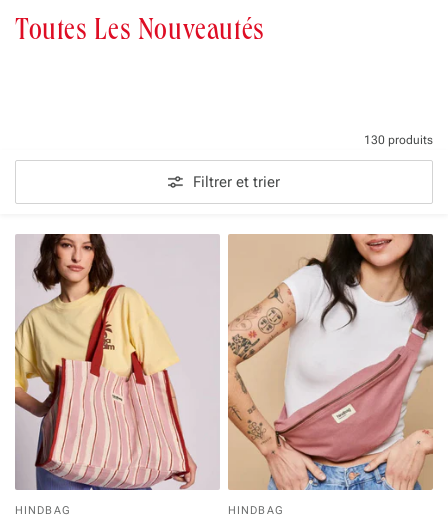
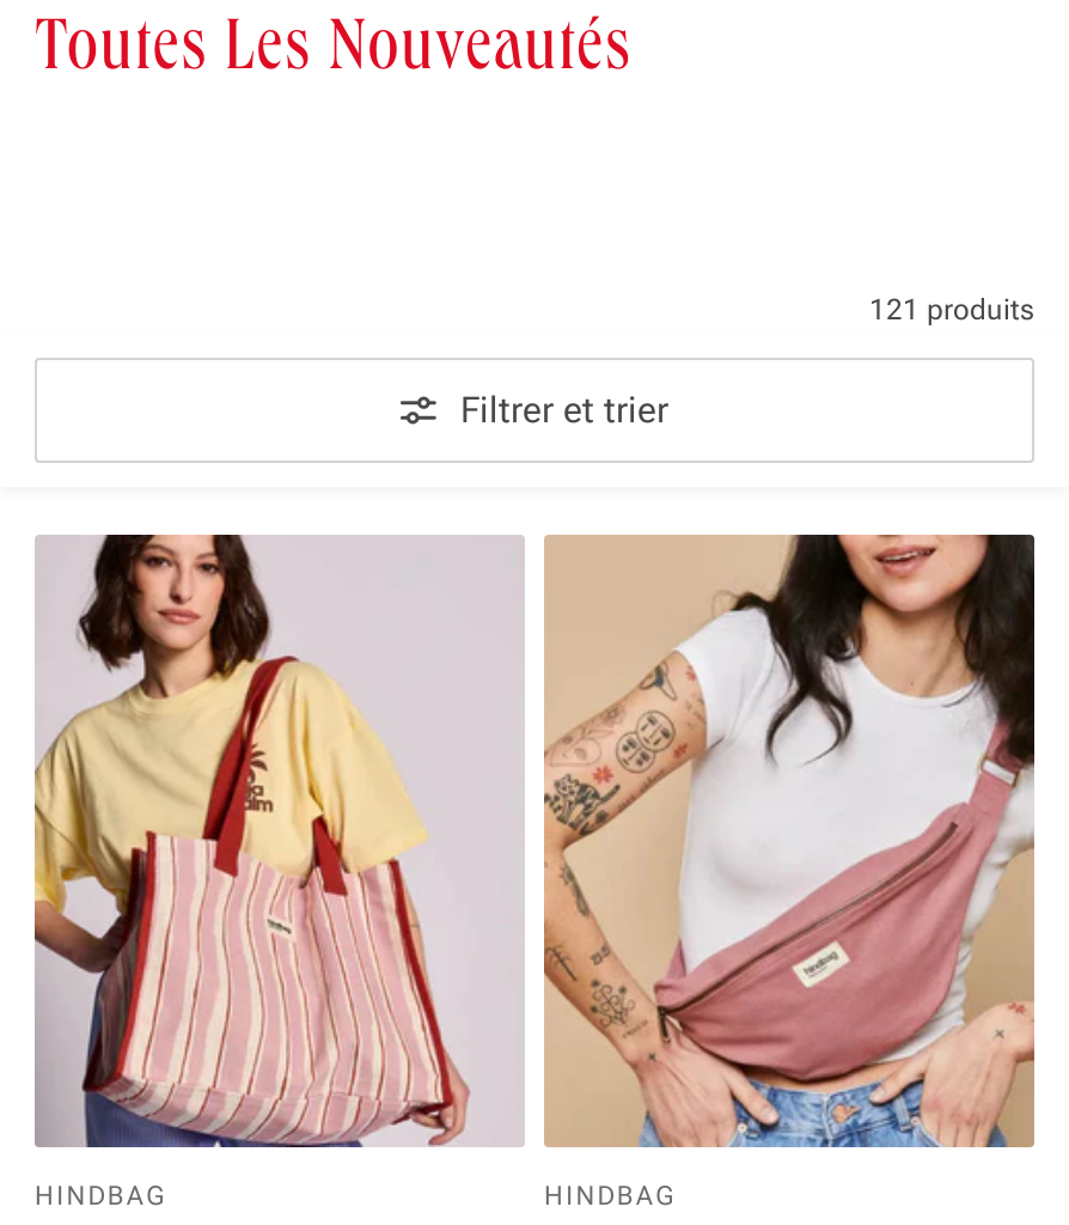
- 130 produits
+ 121 produits
